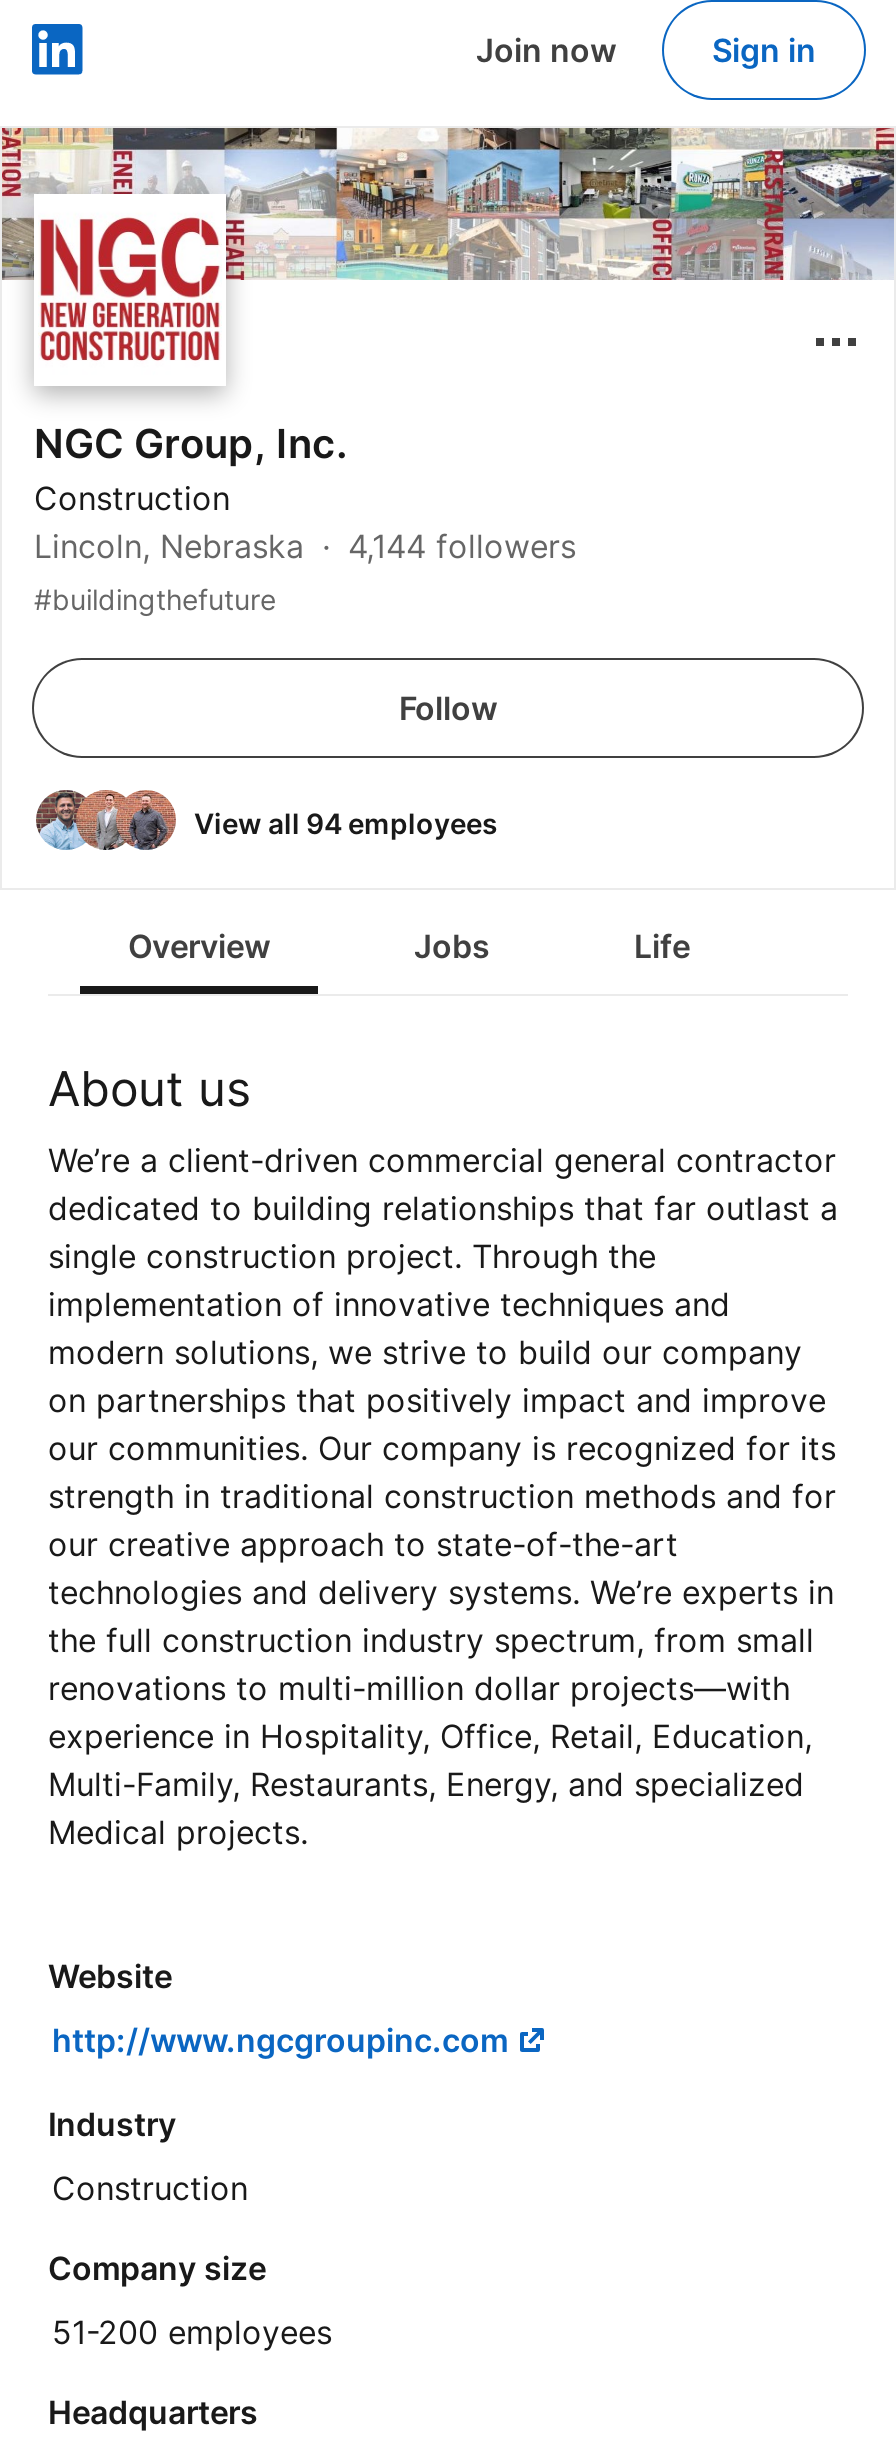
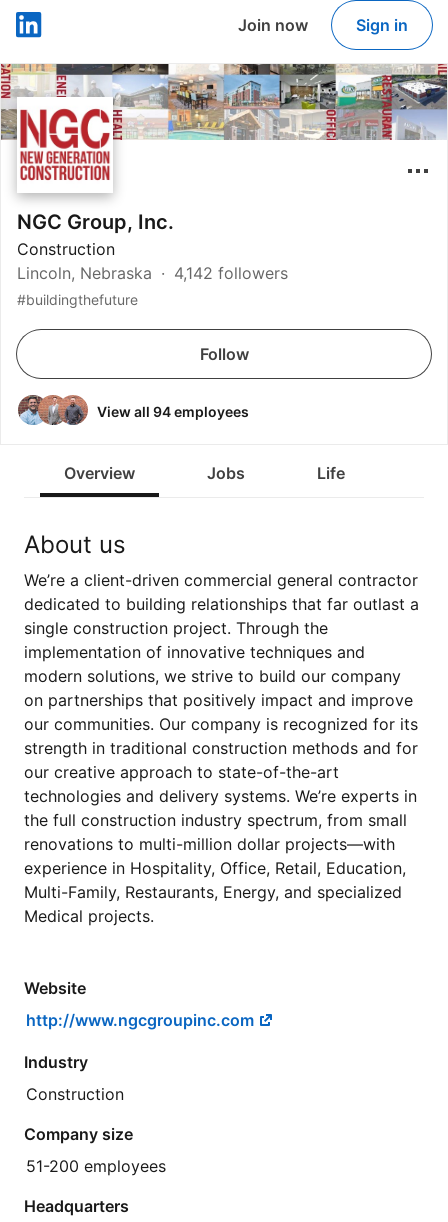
- Lincoln, Nebraska 4,144 followers
+ Lincoln, Nebraska 4,142 followers
